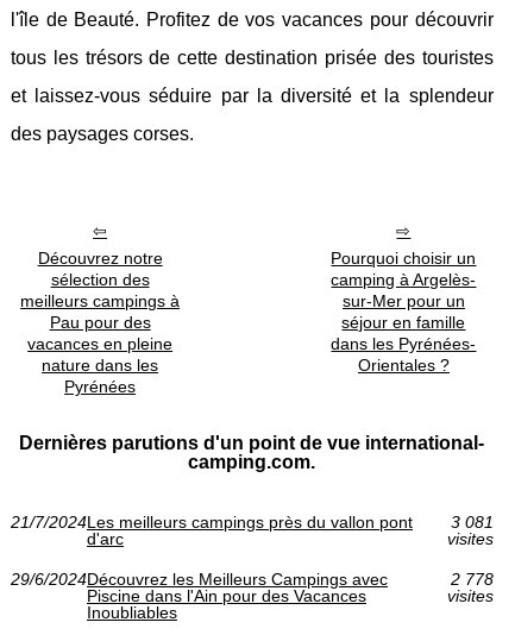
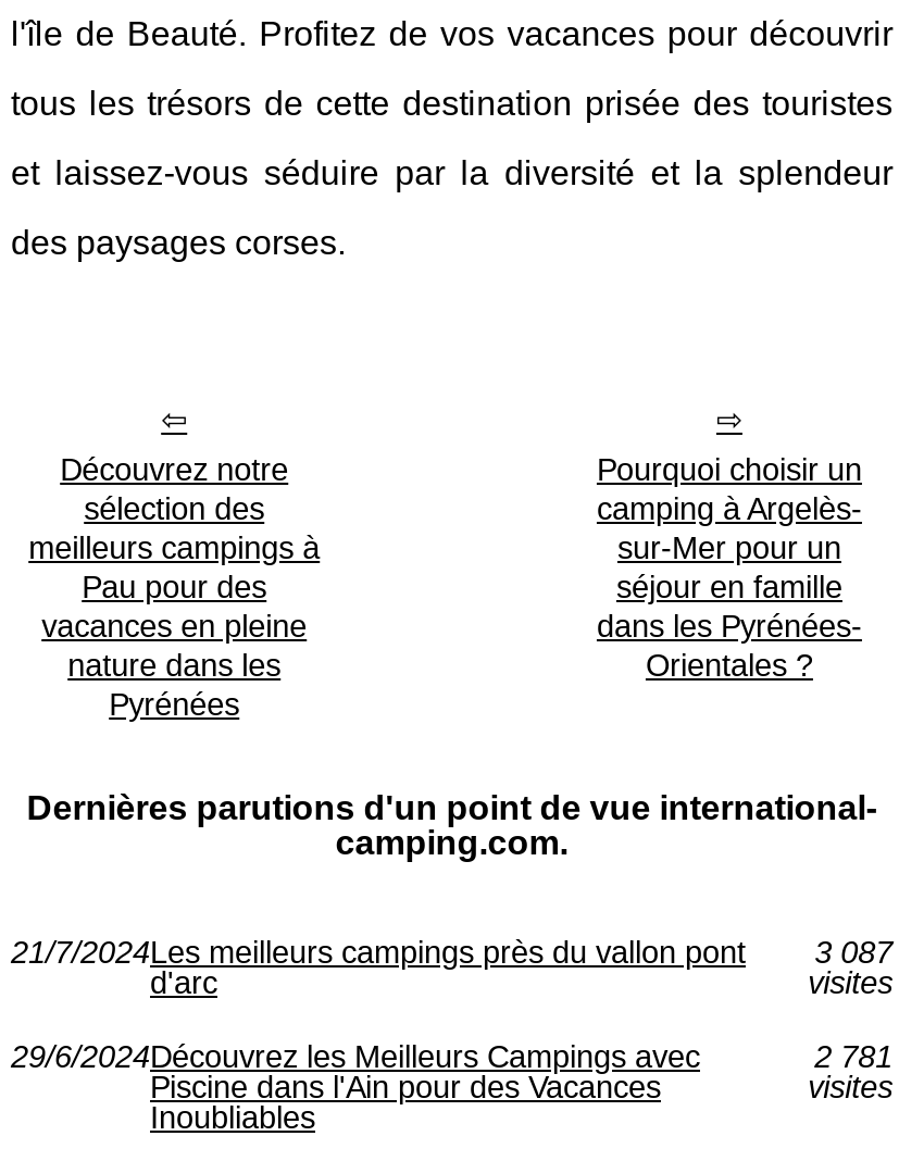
- 21/7/2024Les meilleurs campings près du vallon pont 3 081
+ 21/7/2024Les meilleurs campings près du vallon pont 3 087

- 2 778
+ 2 781
